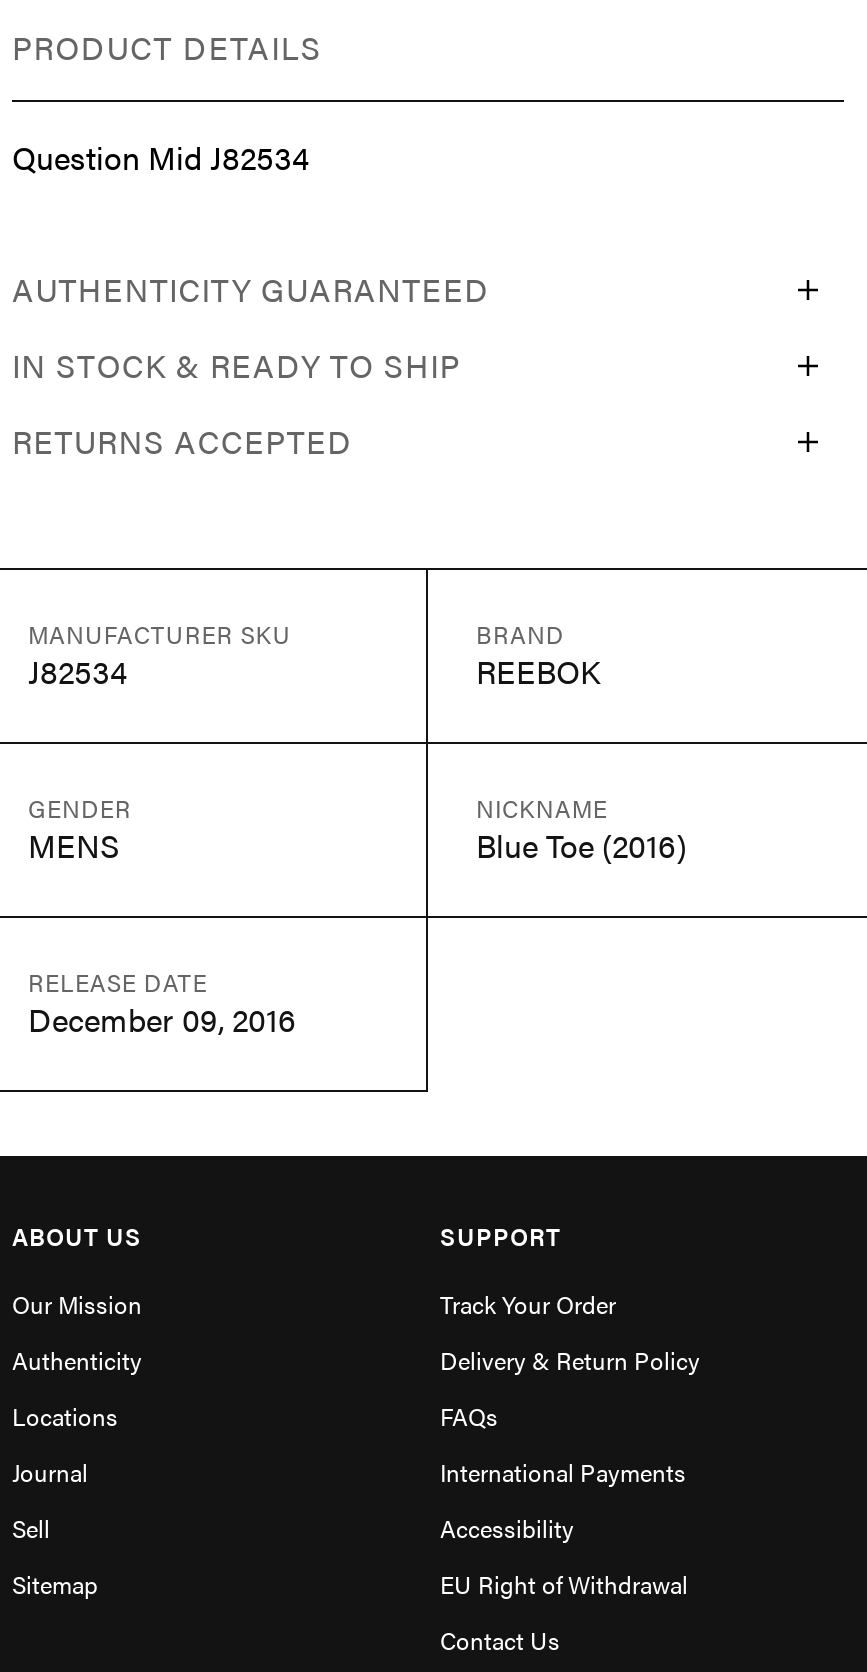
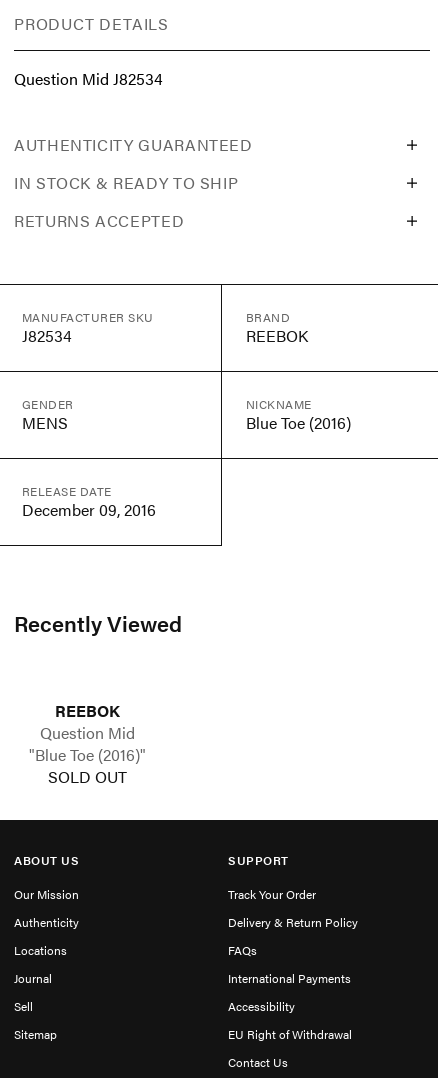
+ Recently Viewed
+ REEBOK
+ Question Mid
+ "Blue Toe (2016)"
+ SOLD OUT
